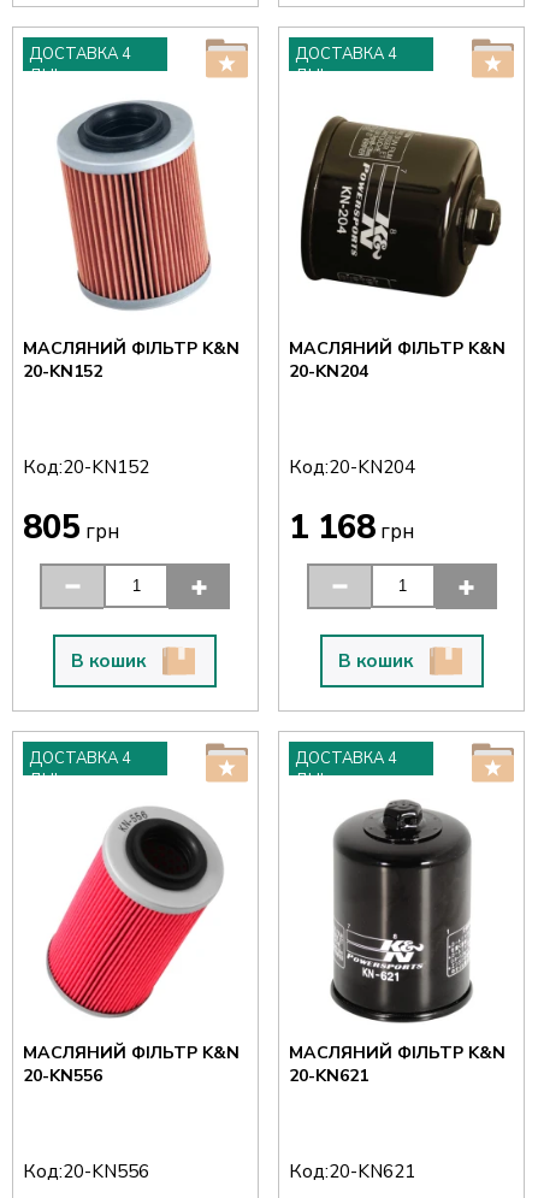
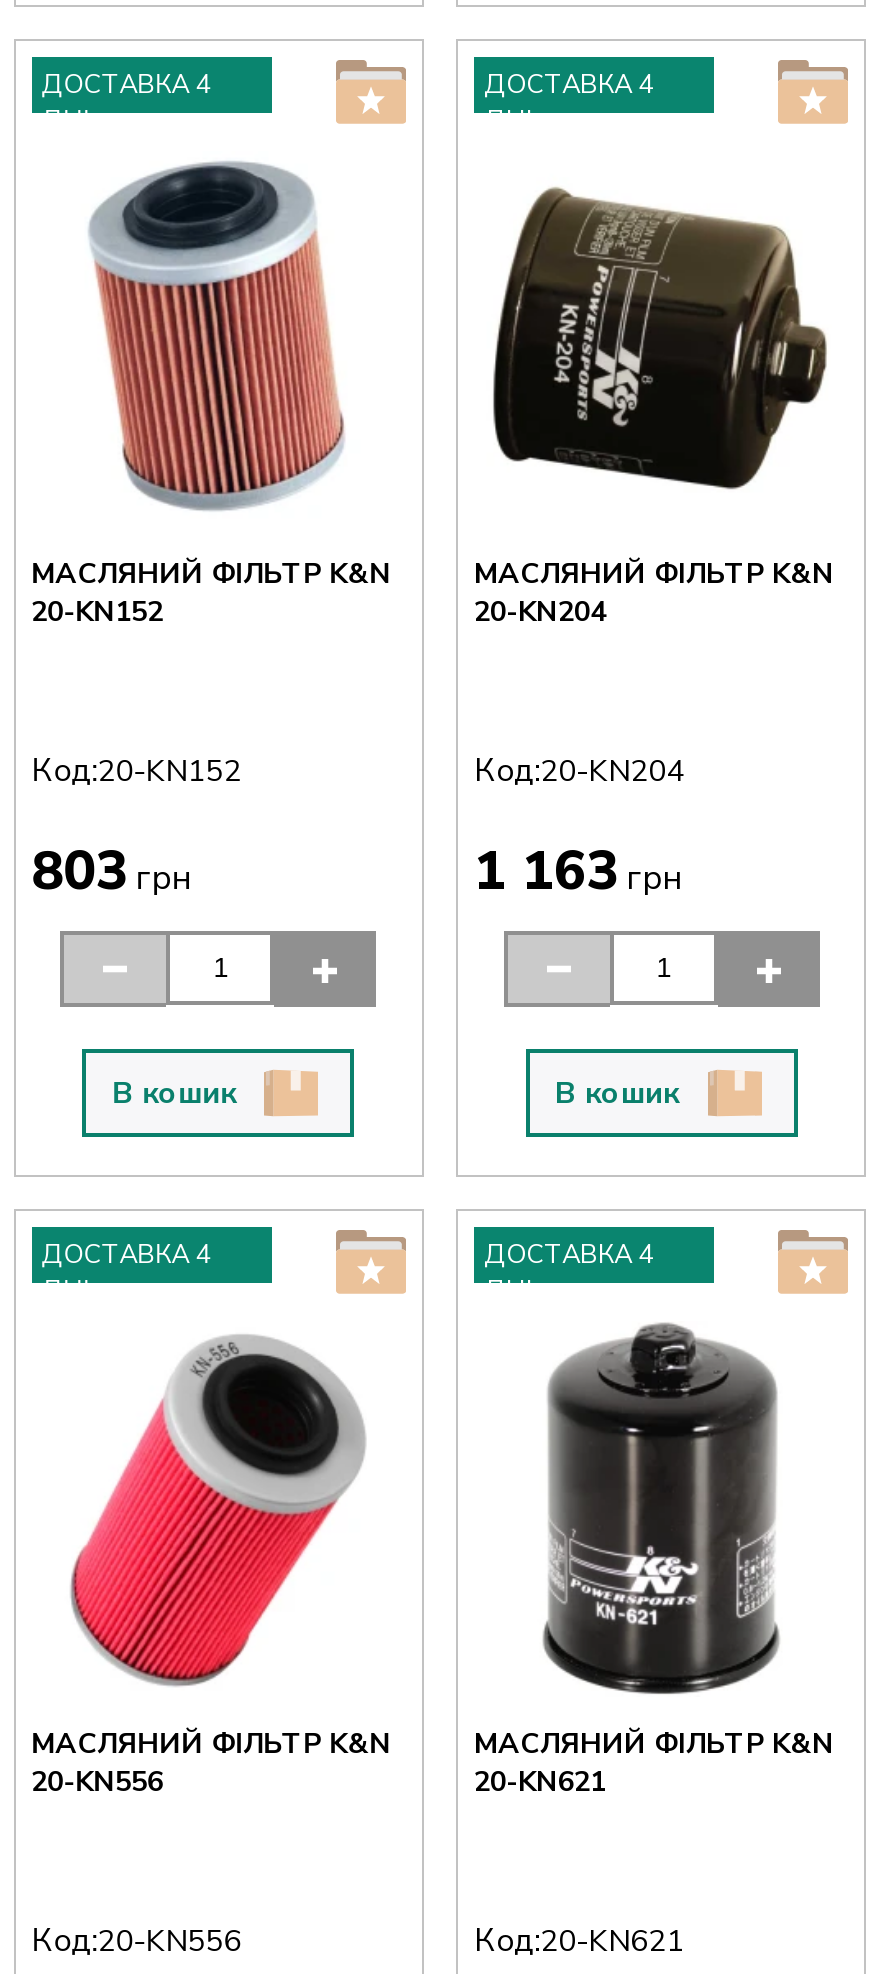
- 805грн
+ 803грн

- 1 168 грн
+ 1 163 грн
